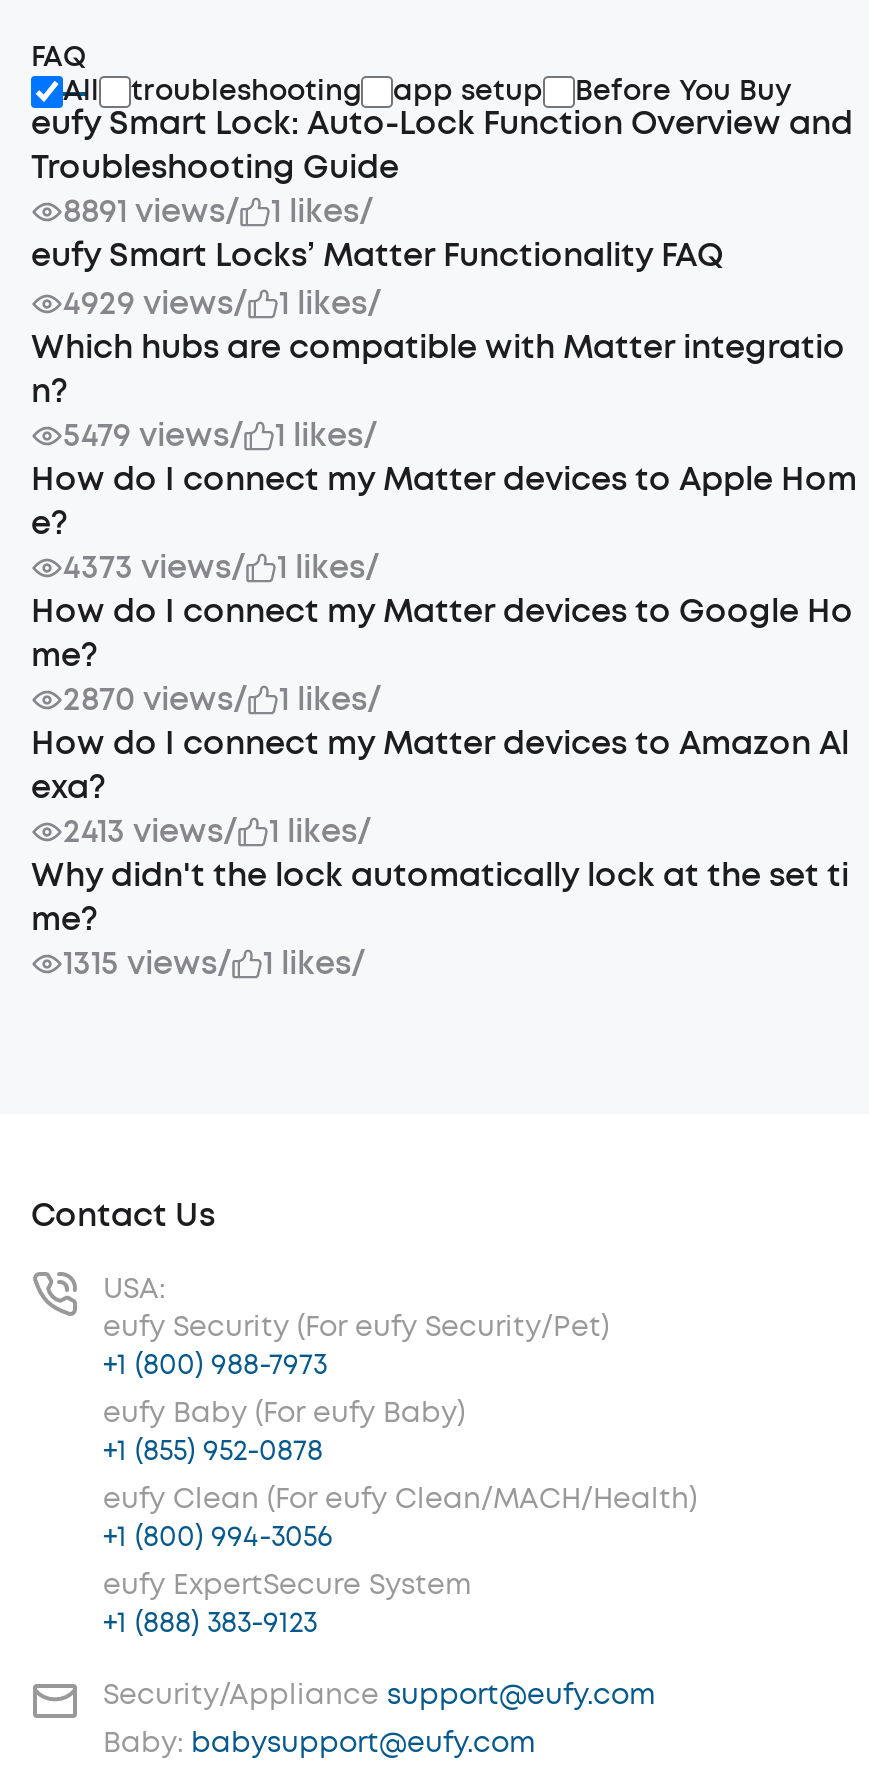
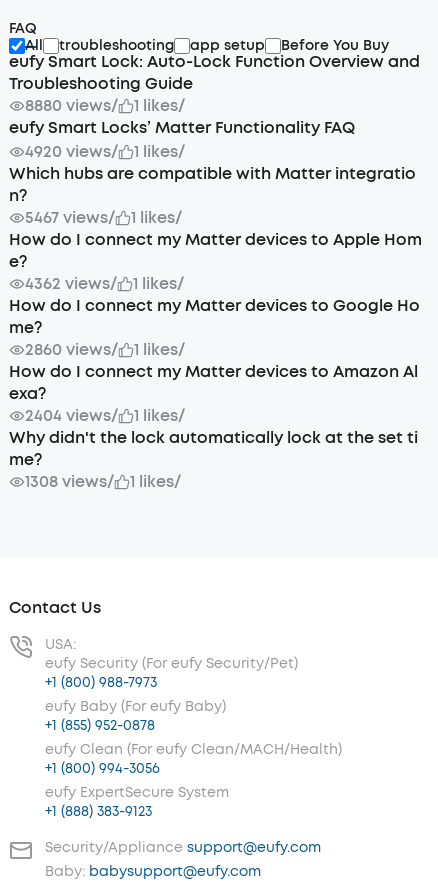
- 8891 views/
+ 8880 views/

- 4929 views/
+ 4920 views/

- 5479 views/
+ 5467 views/

- 4373 views/
+ 4362 views/

- 2870 views/
+ 2860 views/

- 2413 views/
+ 2404 views/

- 1315 views/
+ 1308 views/
